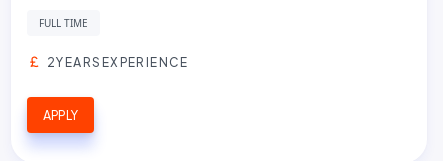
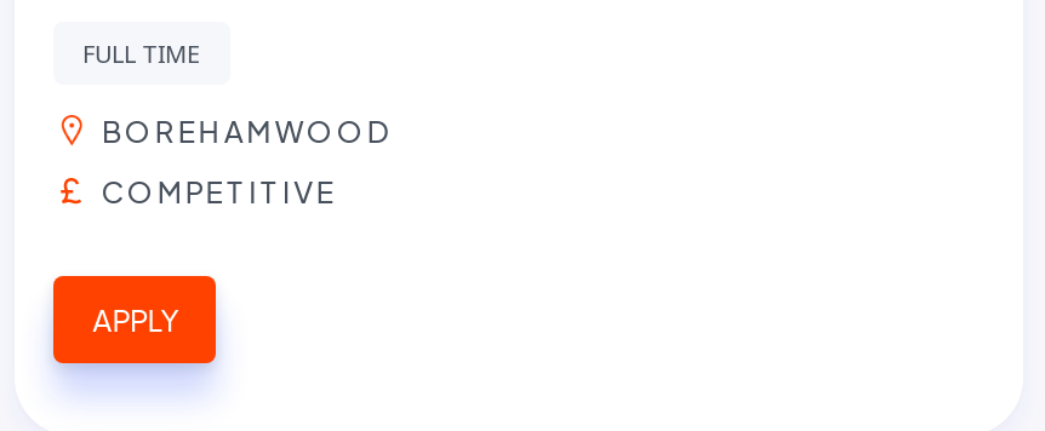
- 2YEARSEXPERIENCE
+ BOREHAMWOOD
+ COMPETITIVE
